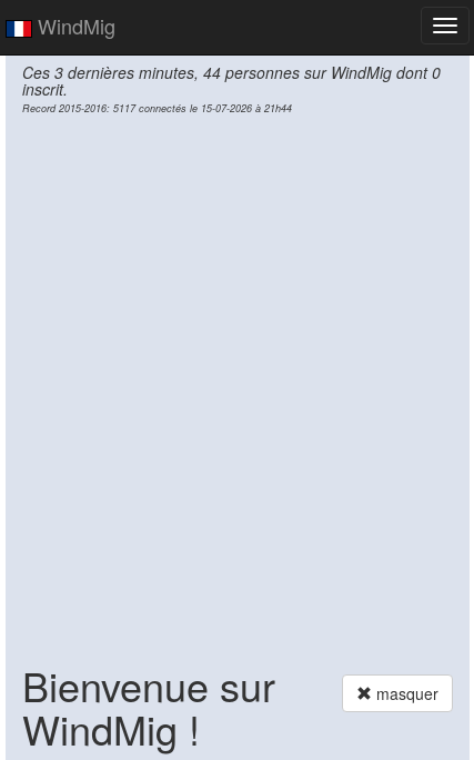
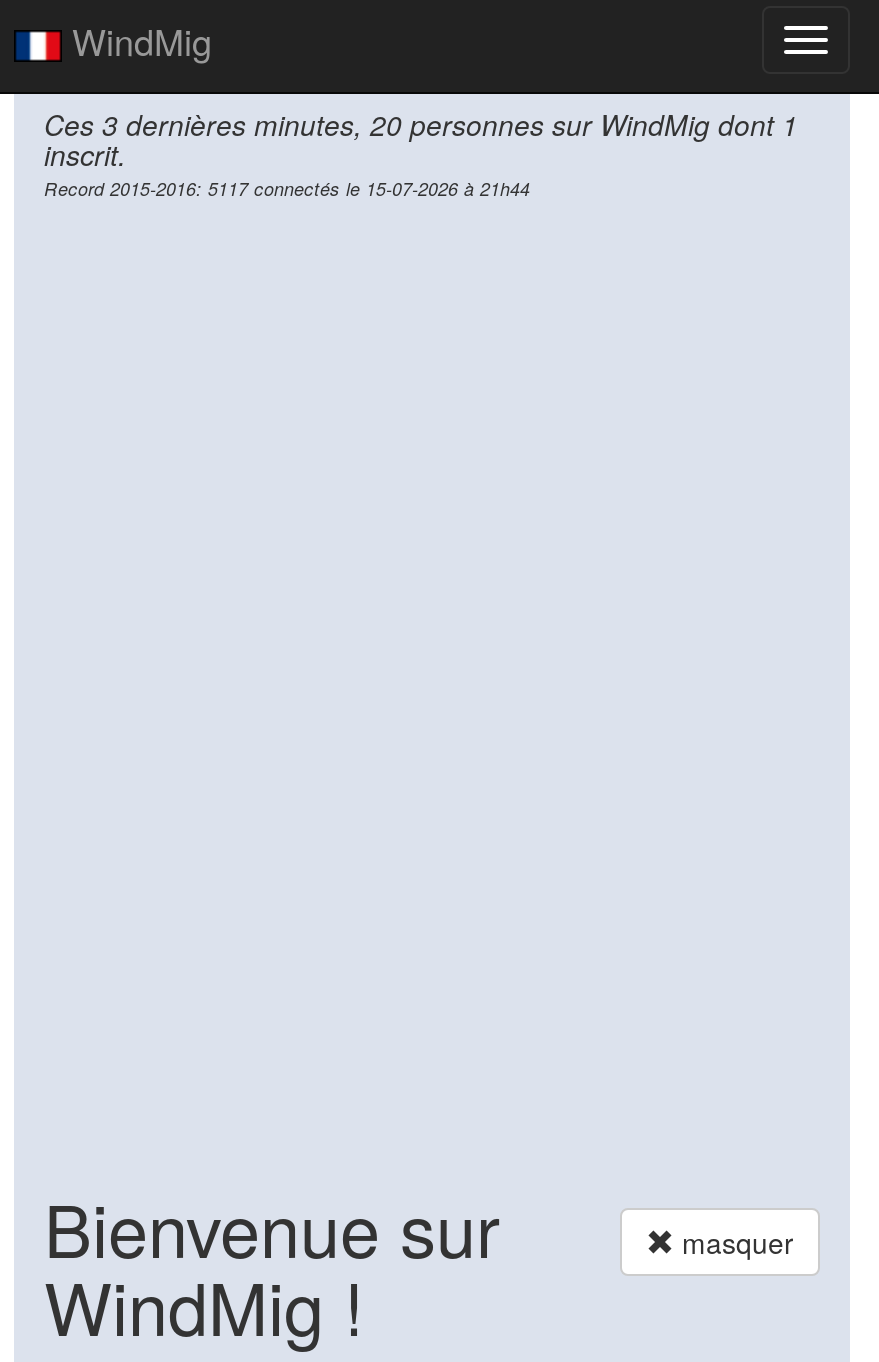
- Ces 3 dernières minutes, 44 personnes sur WindMig dont 0
+ Ces 3 dernières minutes, 20 personnes sur WindMig dont 1
